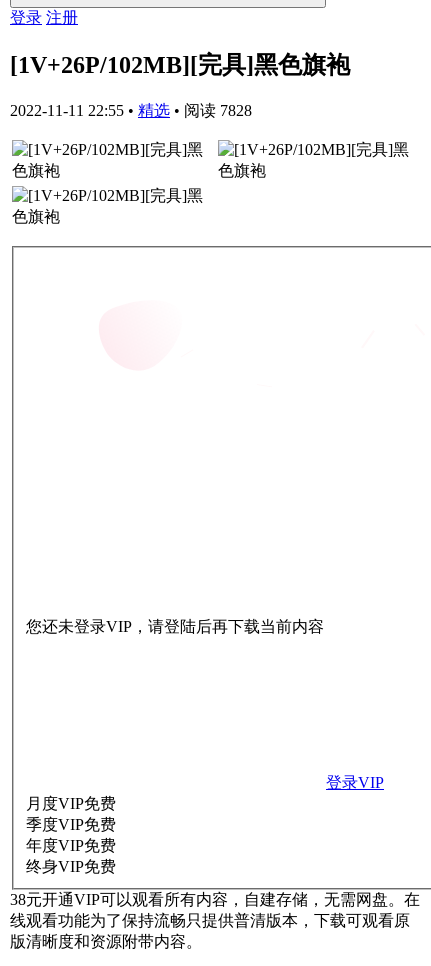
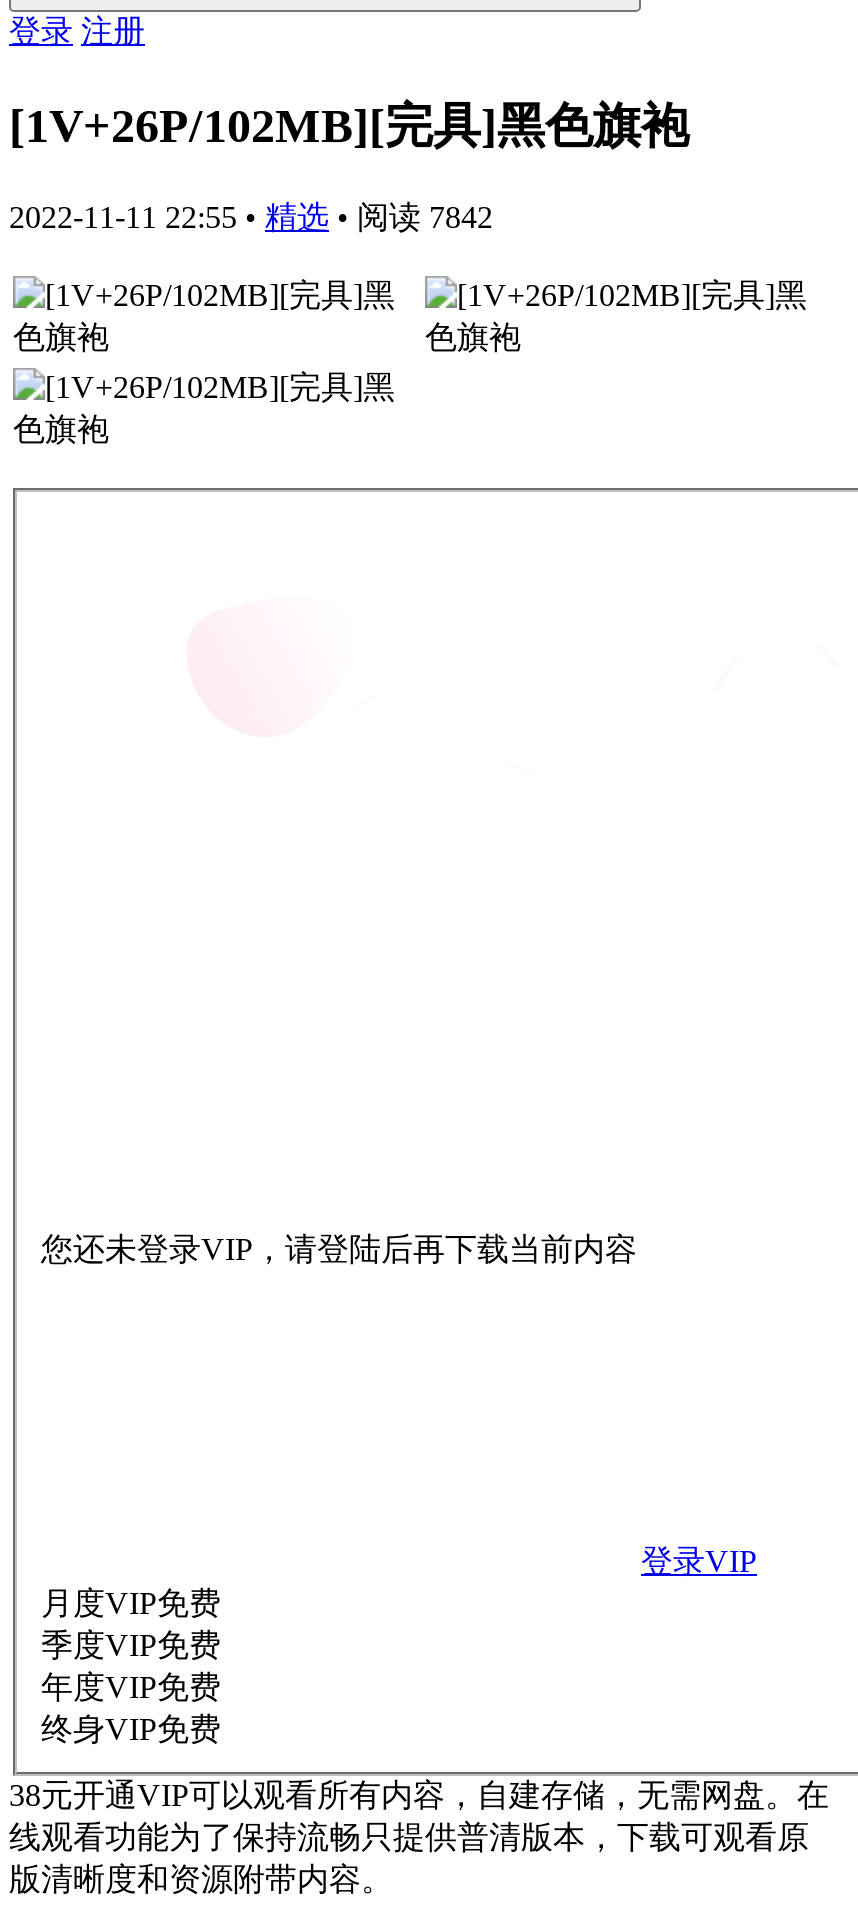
- 2022-11-11 22:55 • 精选 • 阅读 7828
+ 2022-11-11 22:55 • 精选 • 阅读 7842
